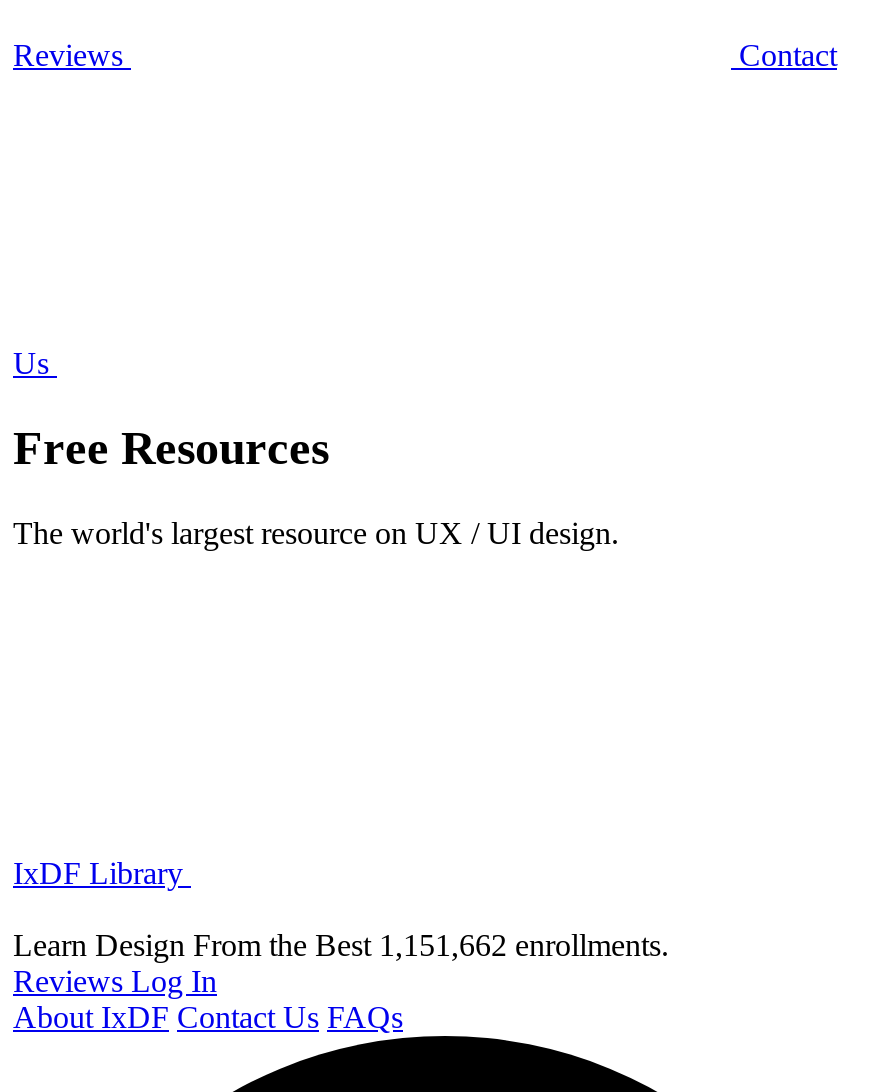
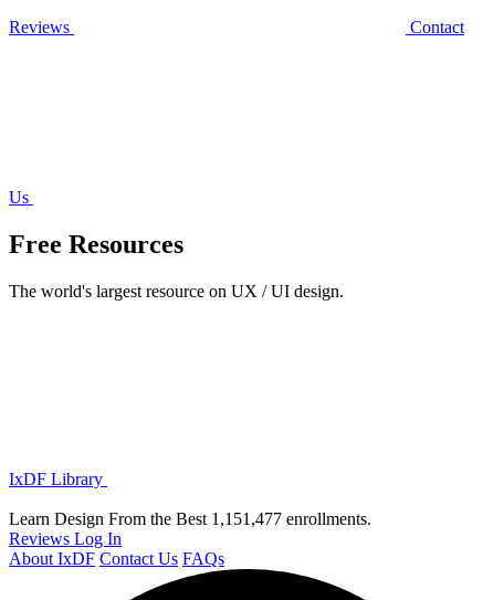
- Learn Design From the Best 1,151,662 enrollments.
+ Learn Design From the Best 1,151,477 enrollments.
